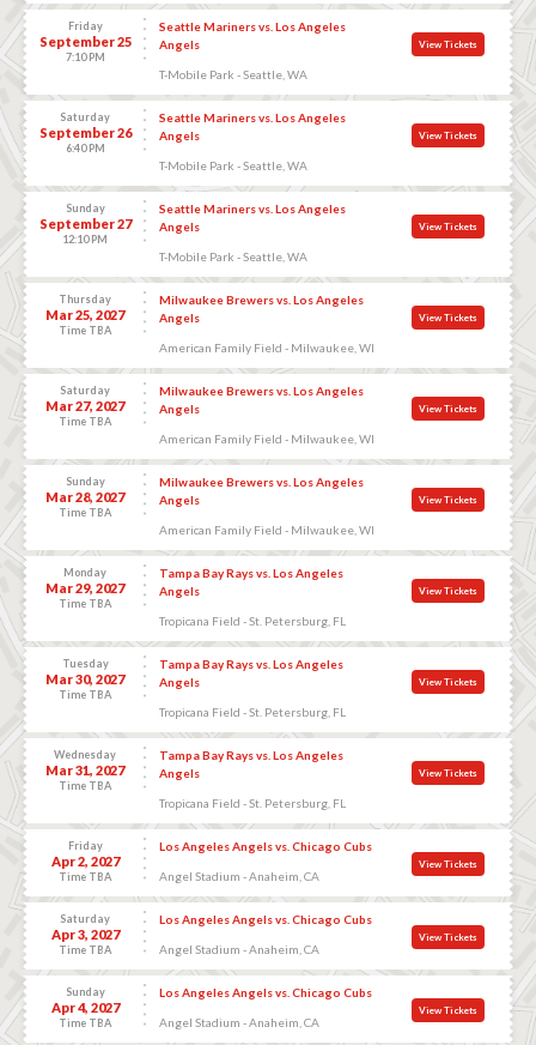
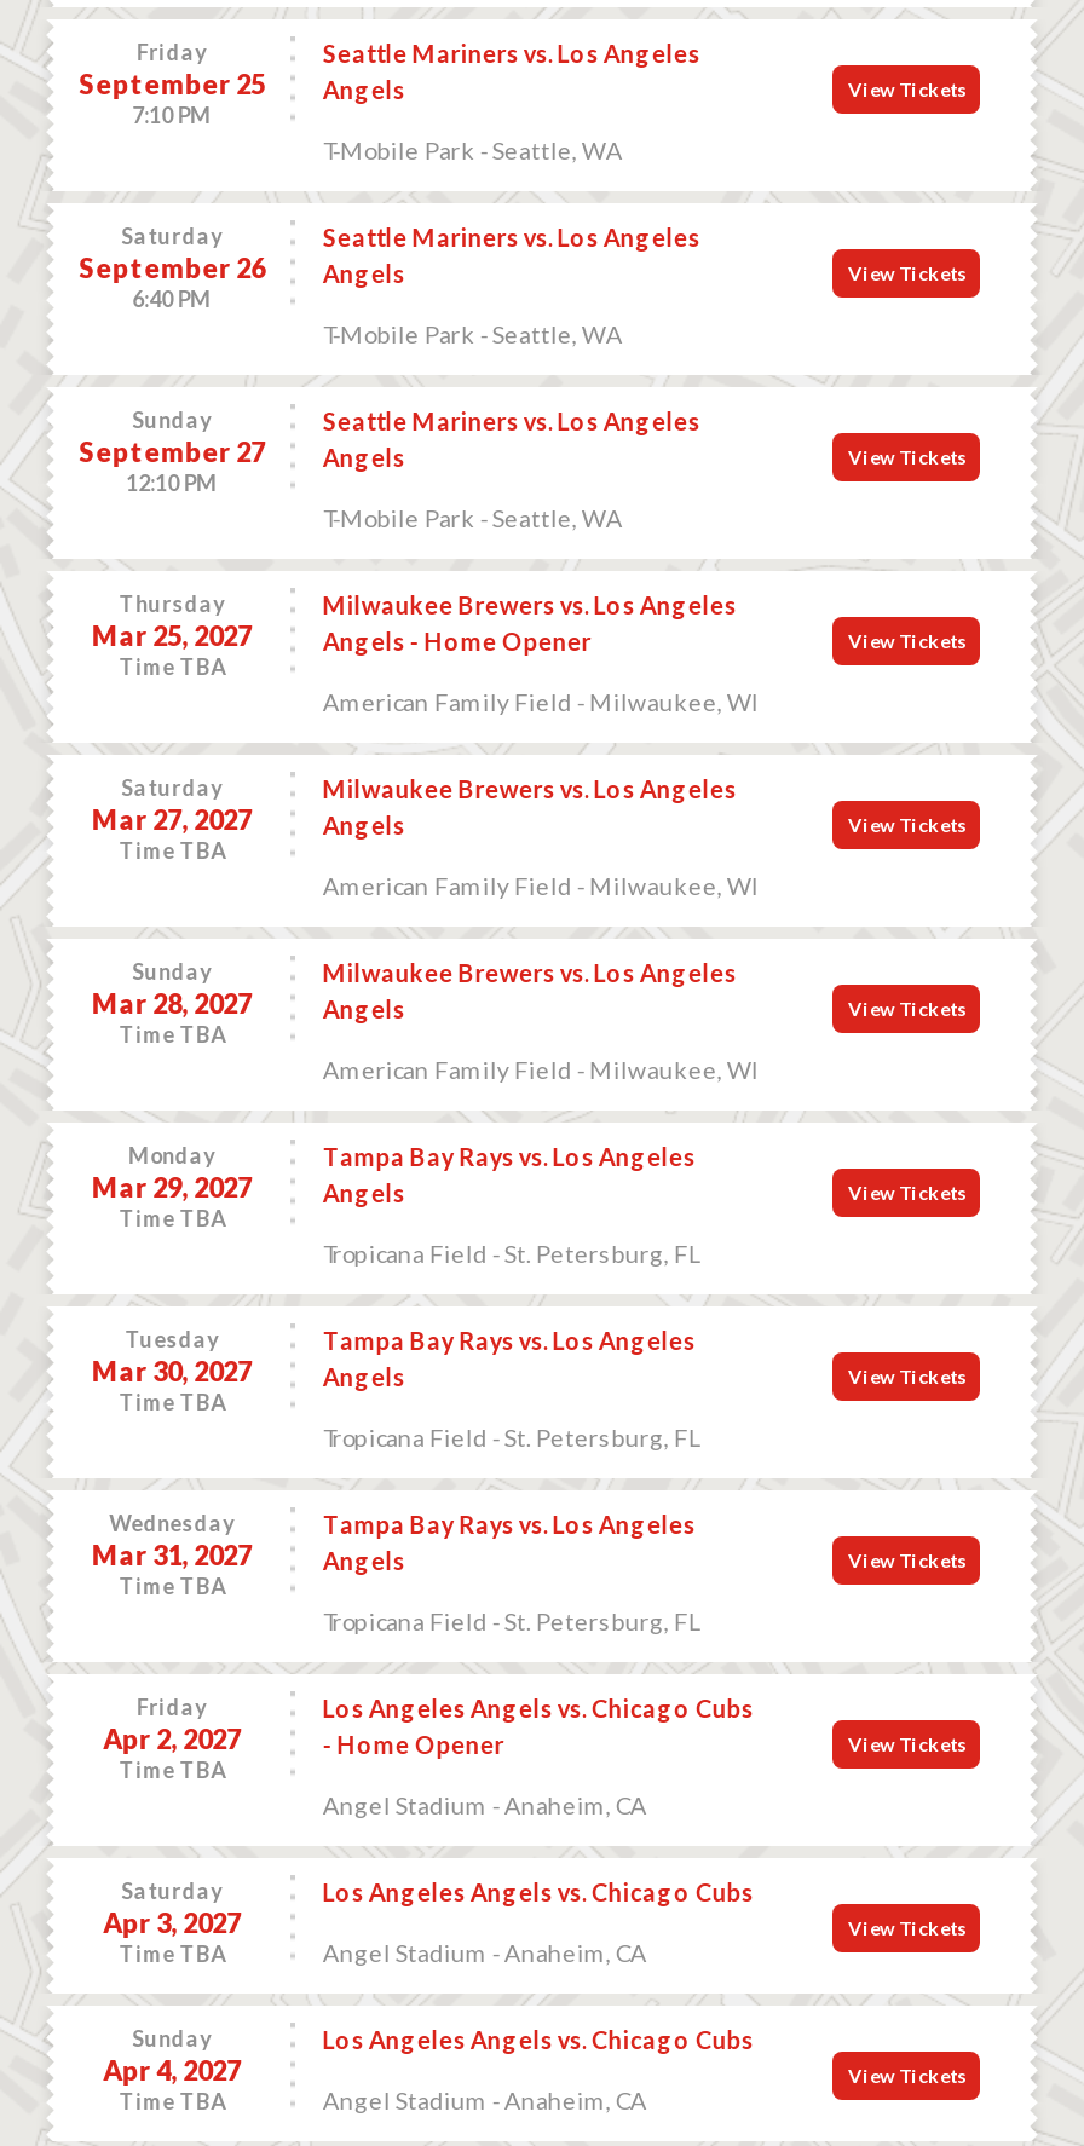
- Angels
+ Angels - Home Opener

+ - Home Opener
